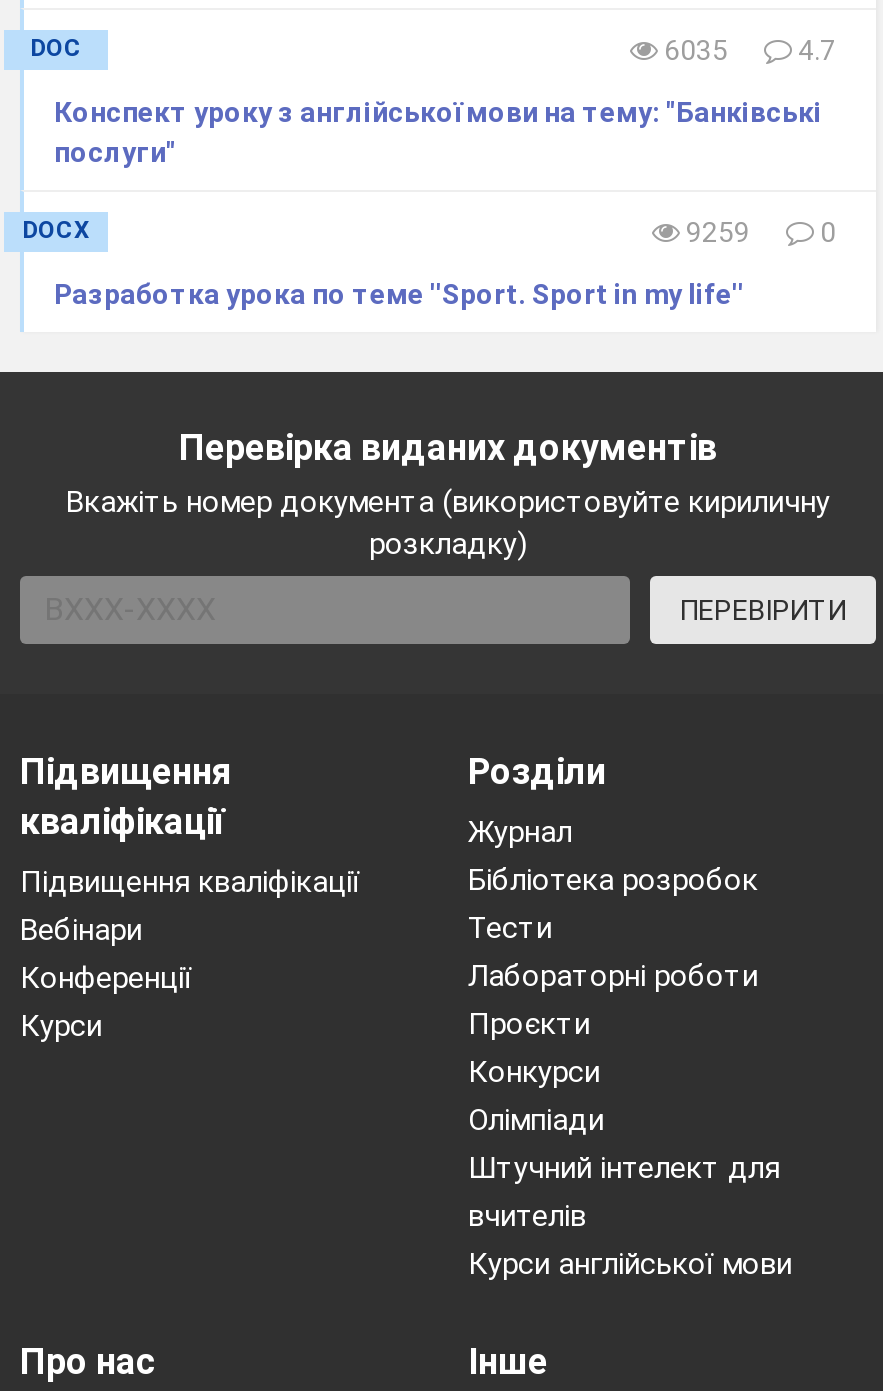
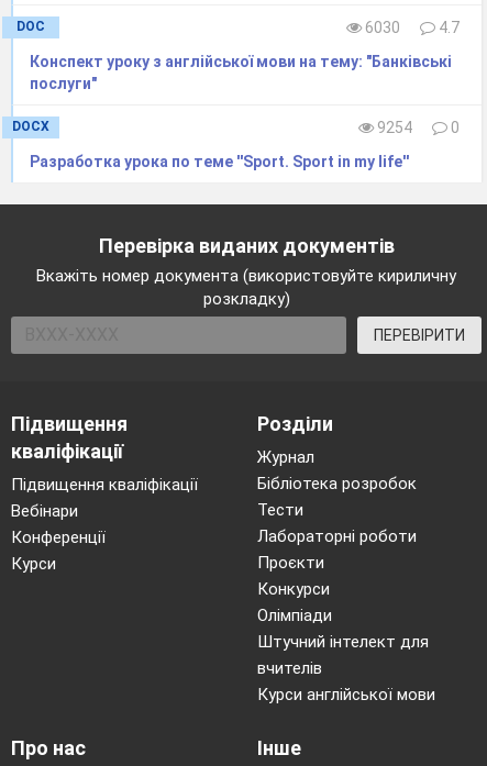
- 6035 4.7
+ 6030 4.7

- 9259 0
+ 9254 0
